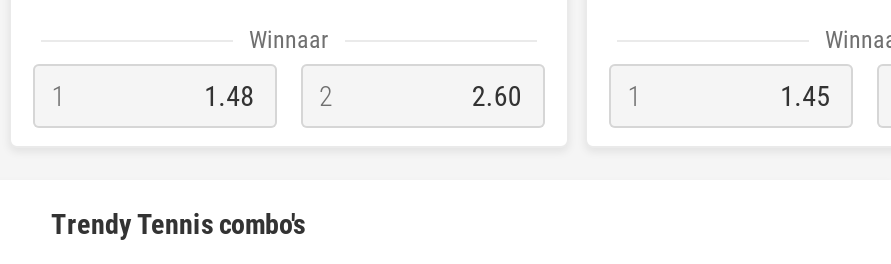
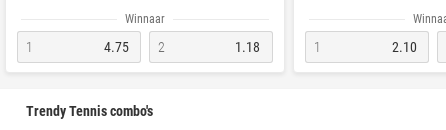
- 1.48
+ 4.75

- 2.60
+ 1.18

- 1.45
+ 2.10
